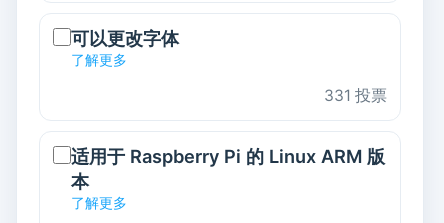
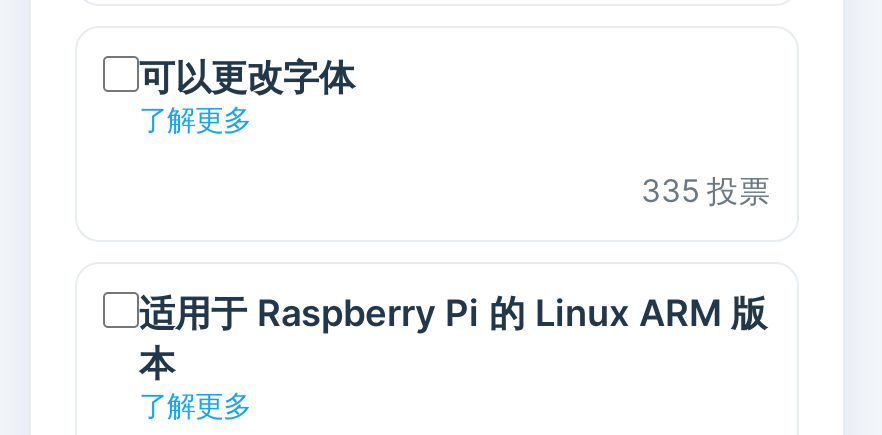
- 331 投票
+ 335 投票
